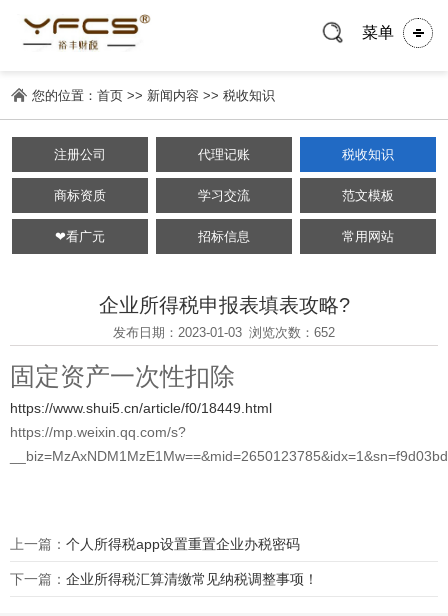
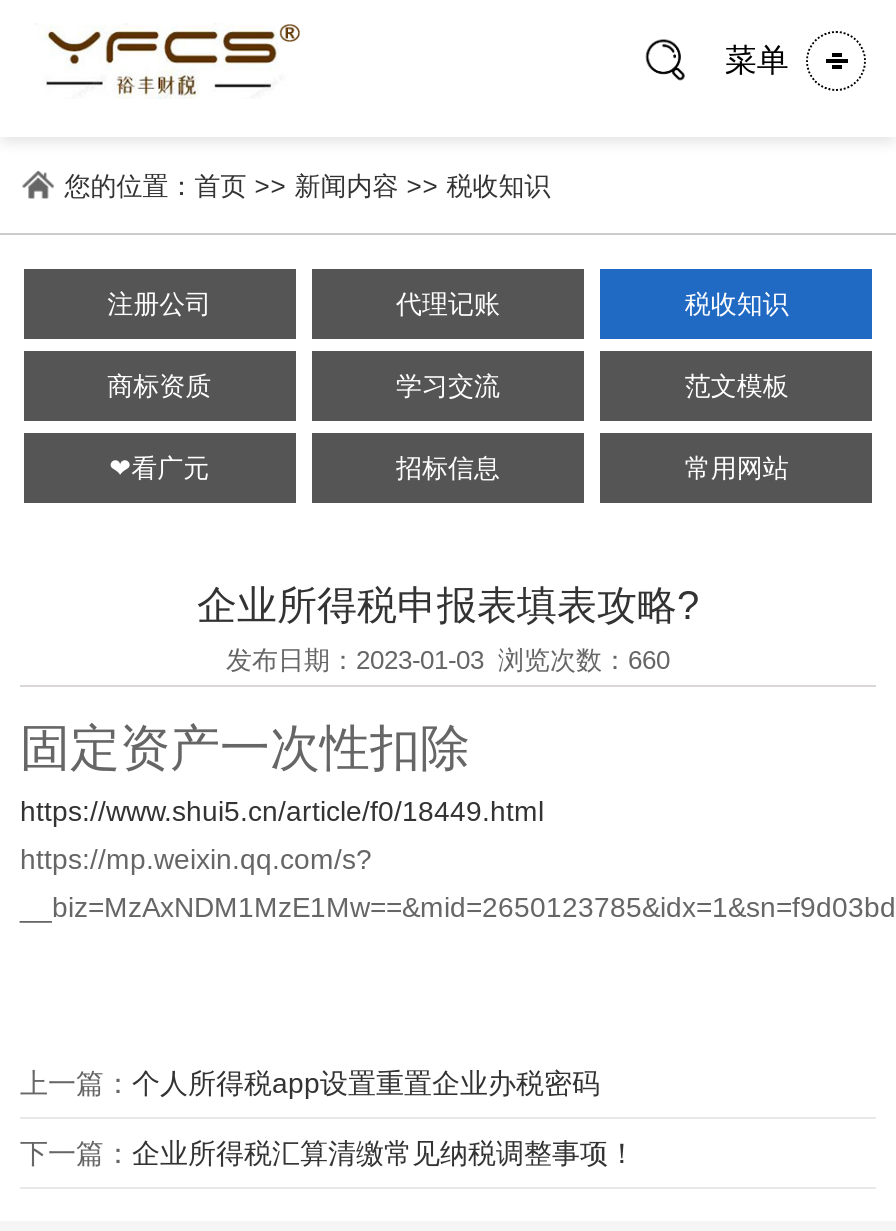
- 发布日期：2023-01-03 浏览次数：652
+ 发布日期：2023-01-03 浏览次数：660
